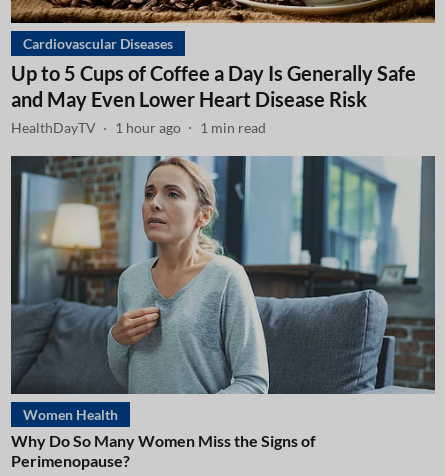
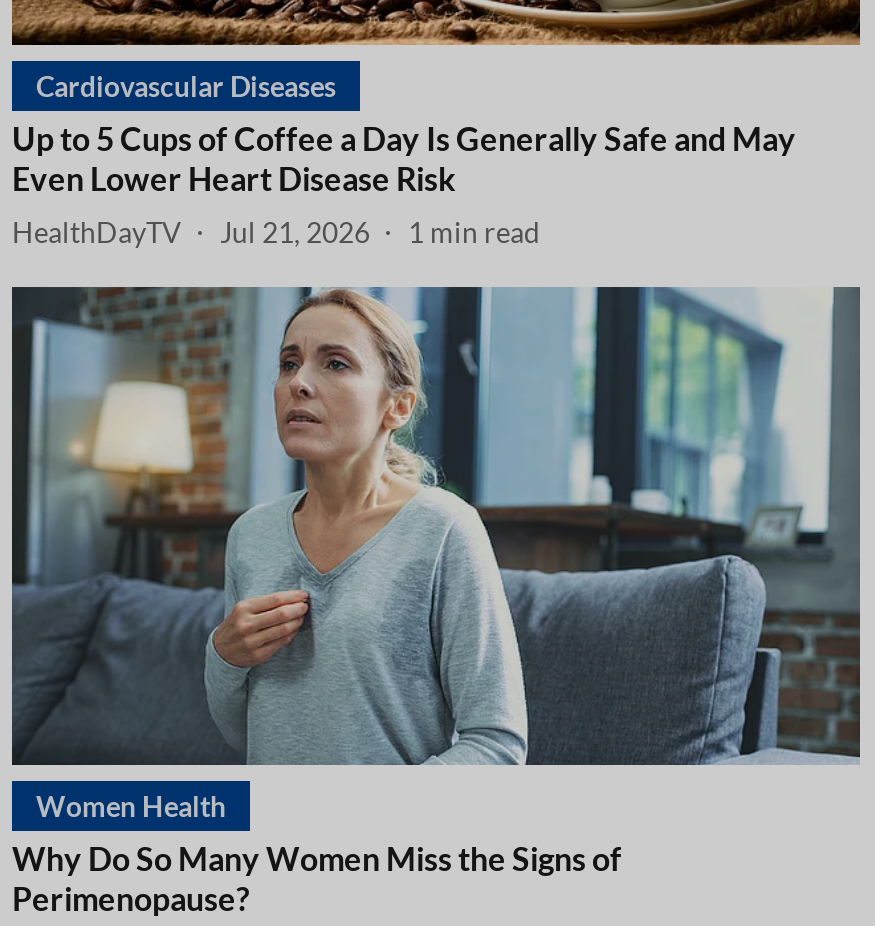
- HealthDayTV 1 hour ago 1 min read
+ HealthDayTV Jul 21, 2026 1 min read
